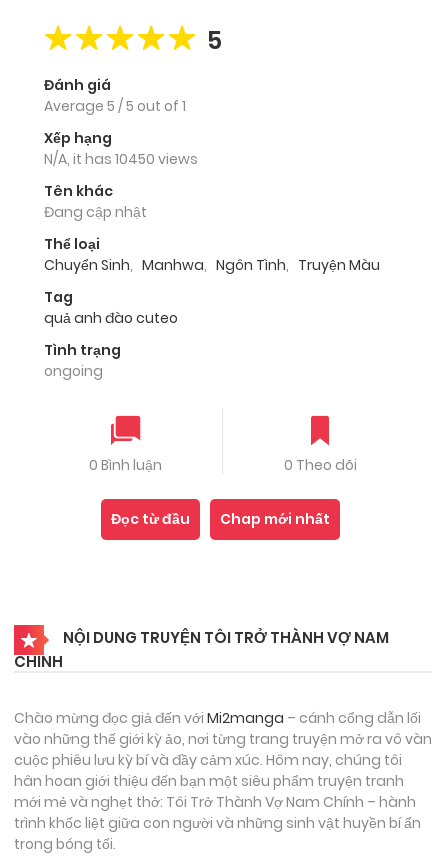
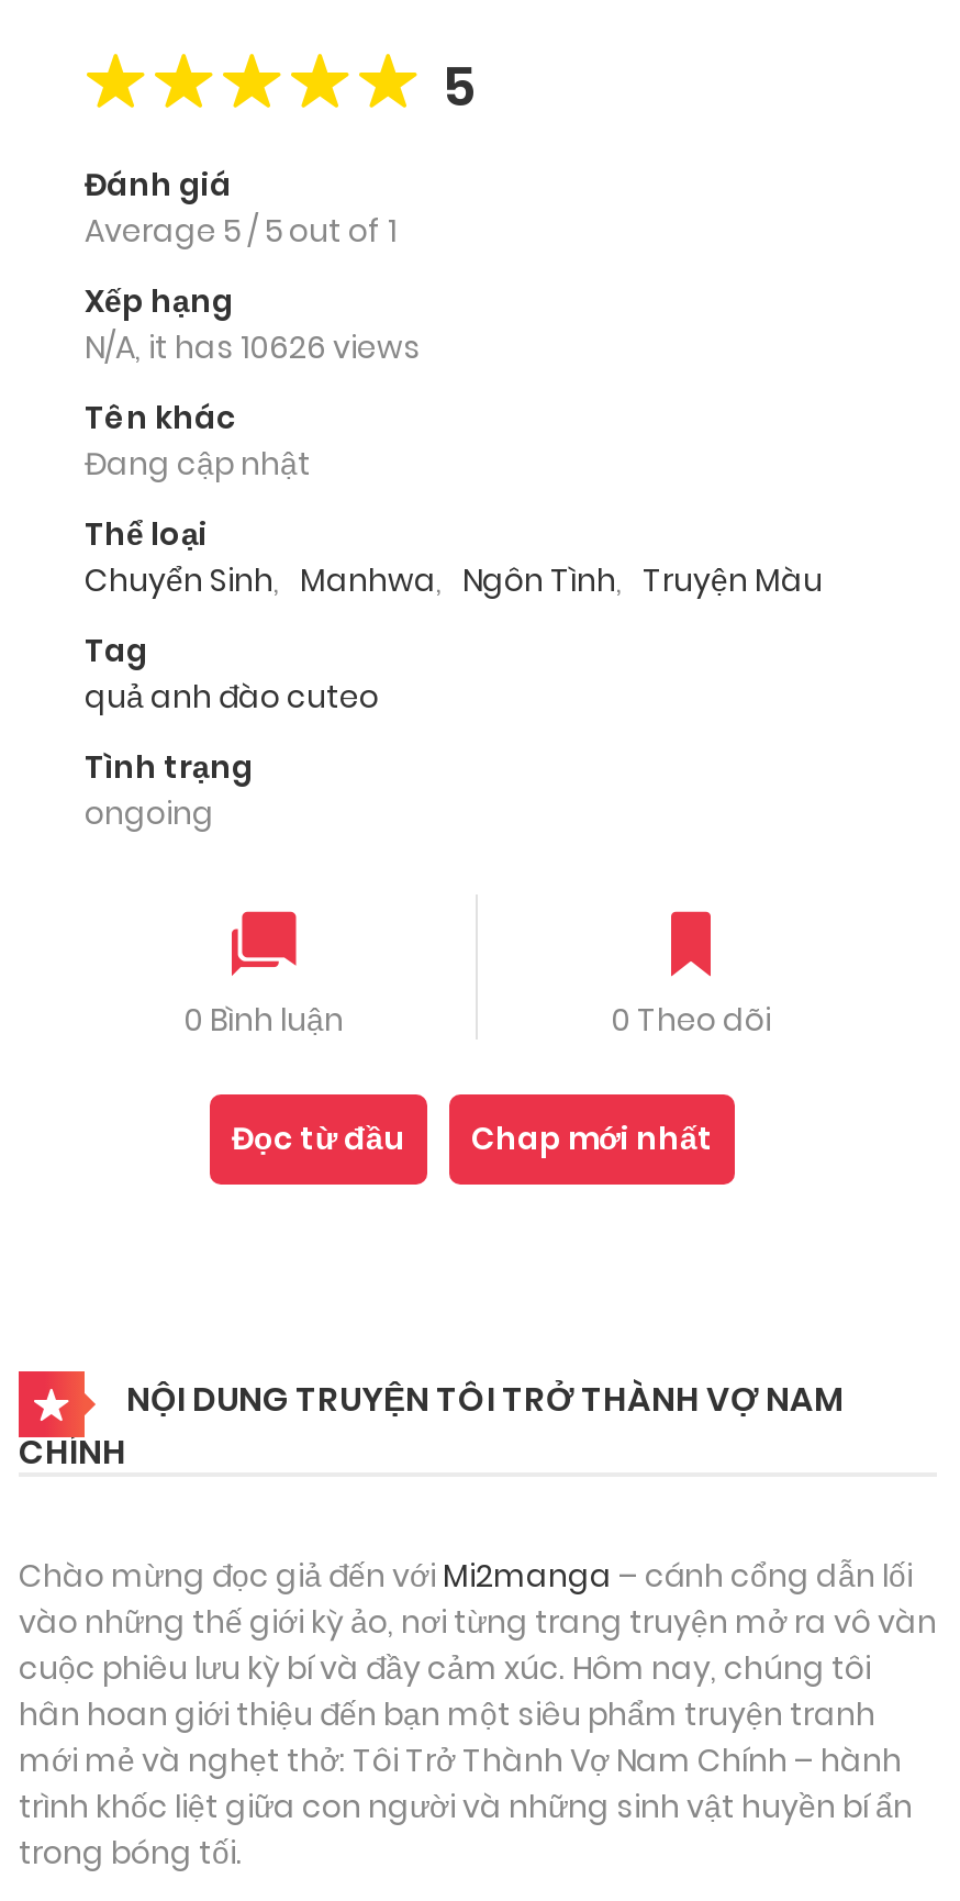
- N/A, it has 10450 views
+ N/A, it has 10626 views
